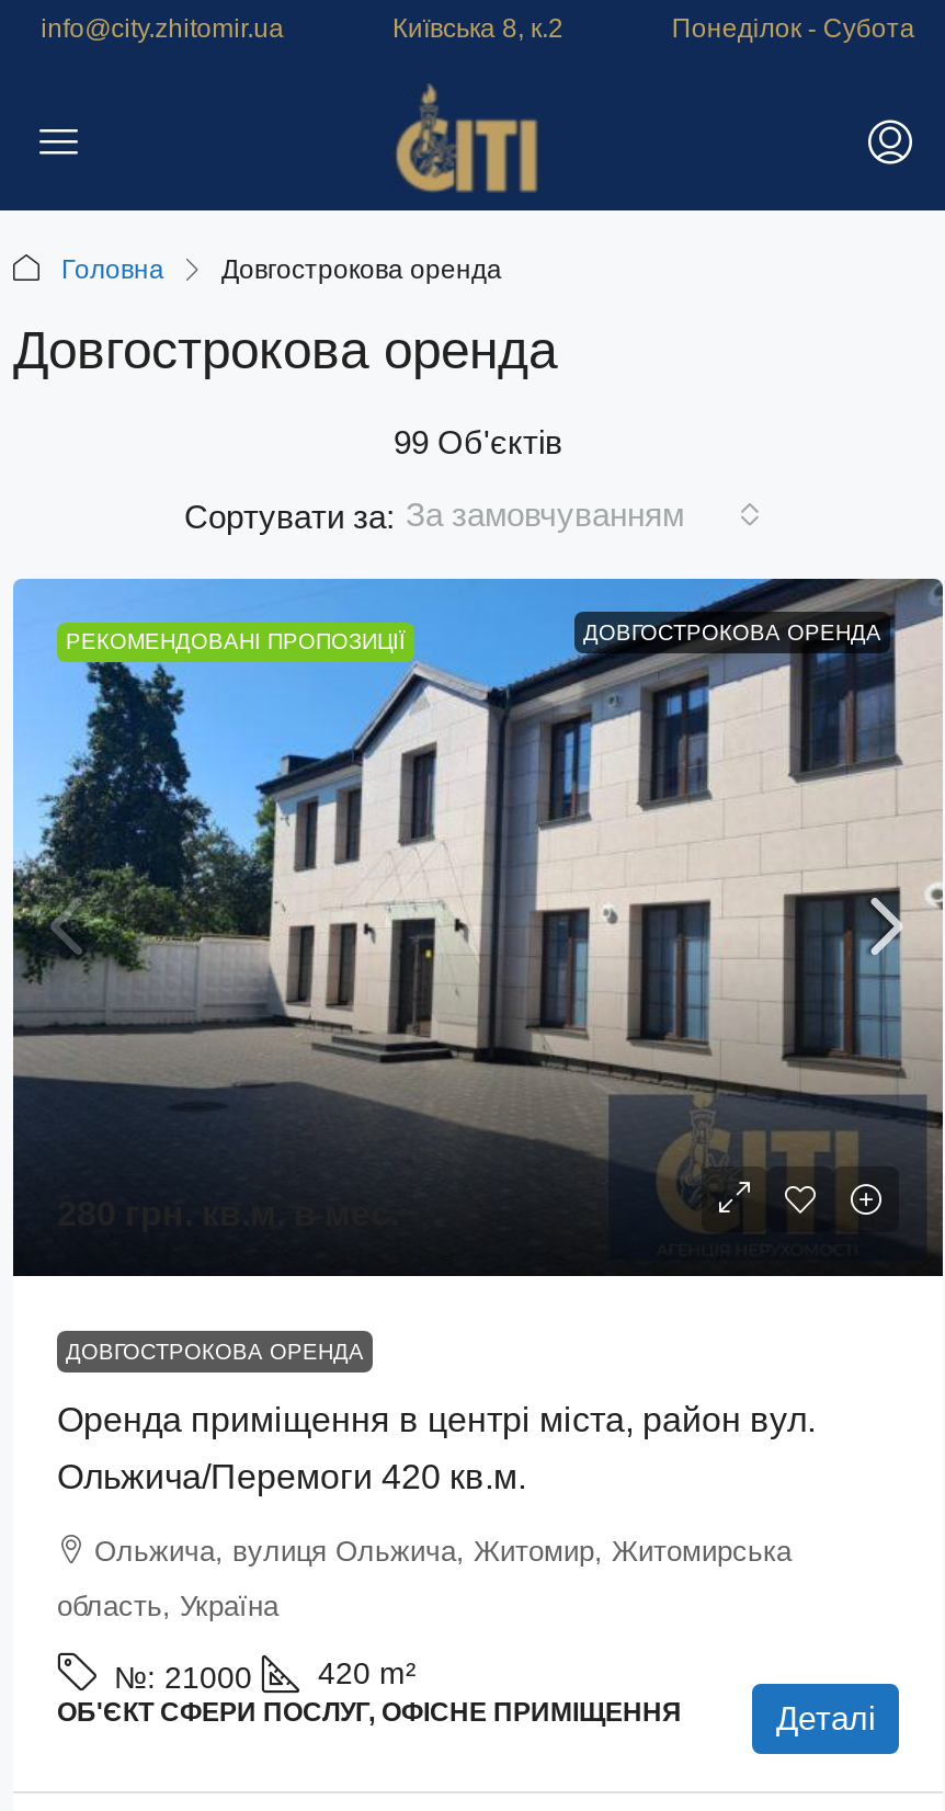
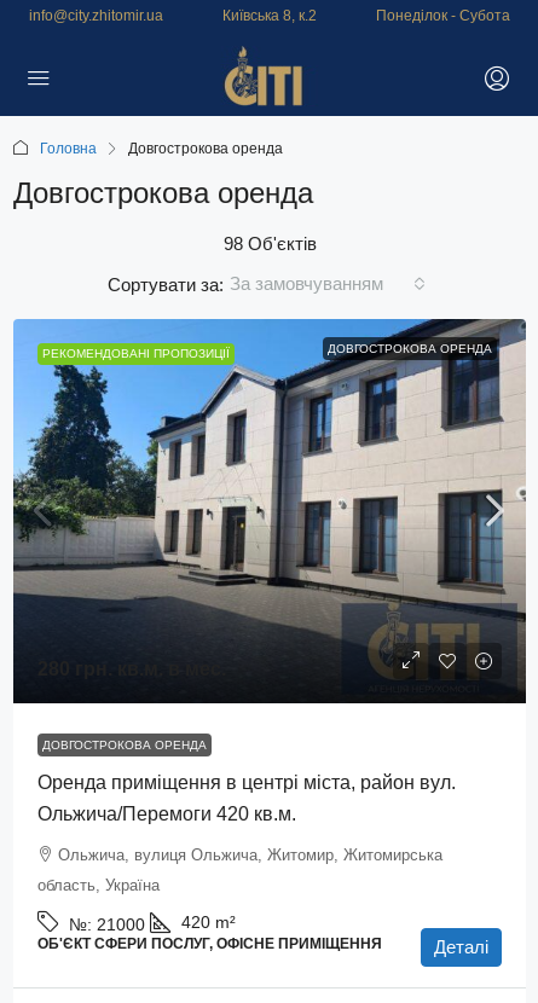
- 99 Об'єктів
+ 98 Об'єктів
